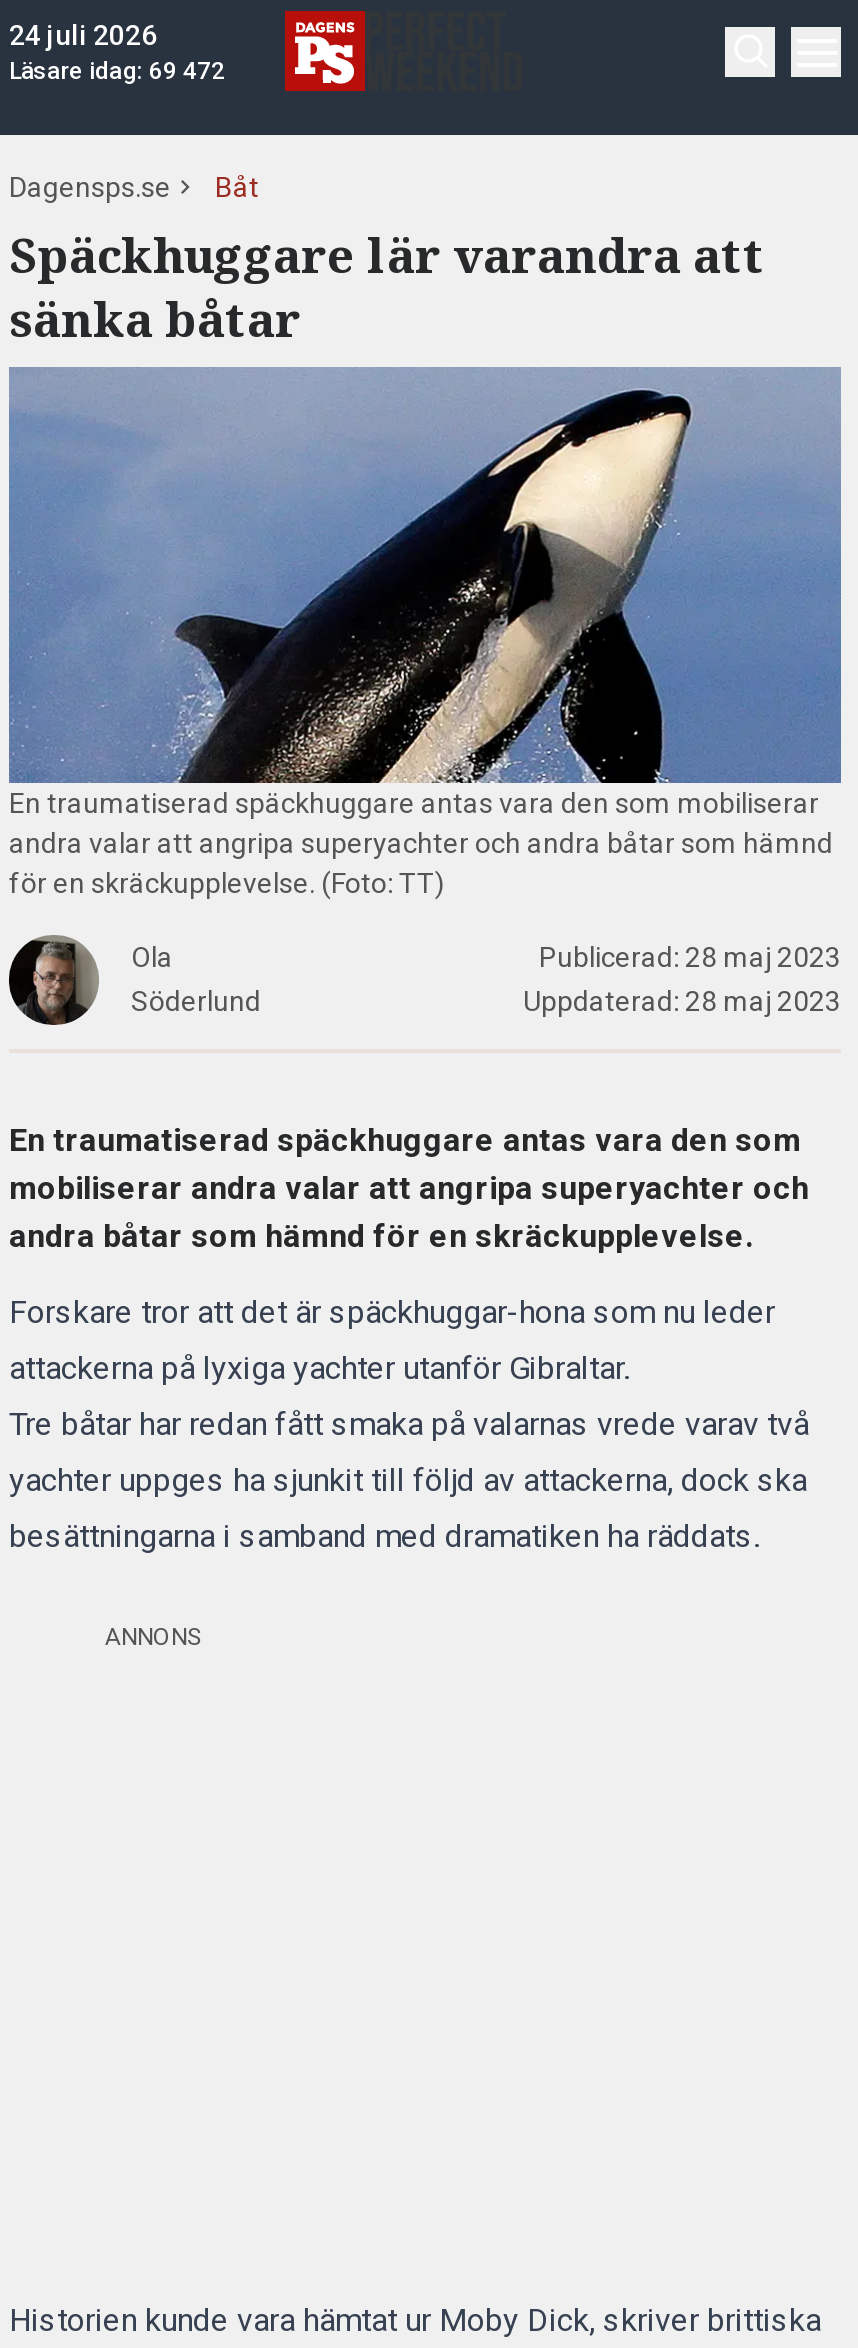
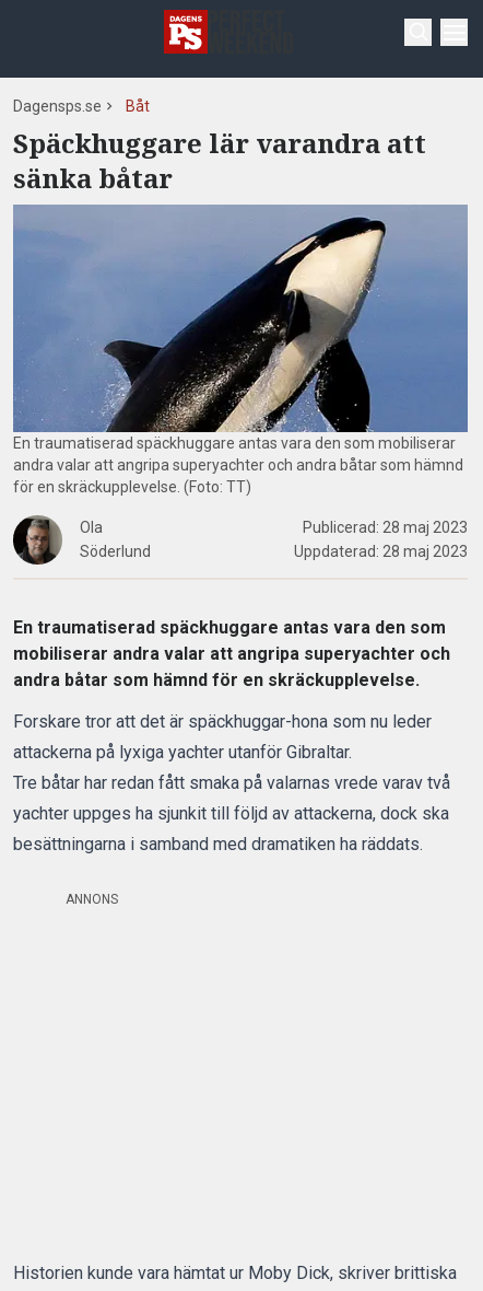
- 24 juli 2026
- Läsare idag: 69 472
